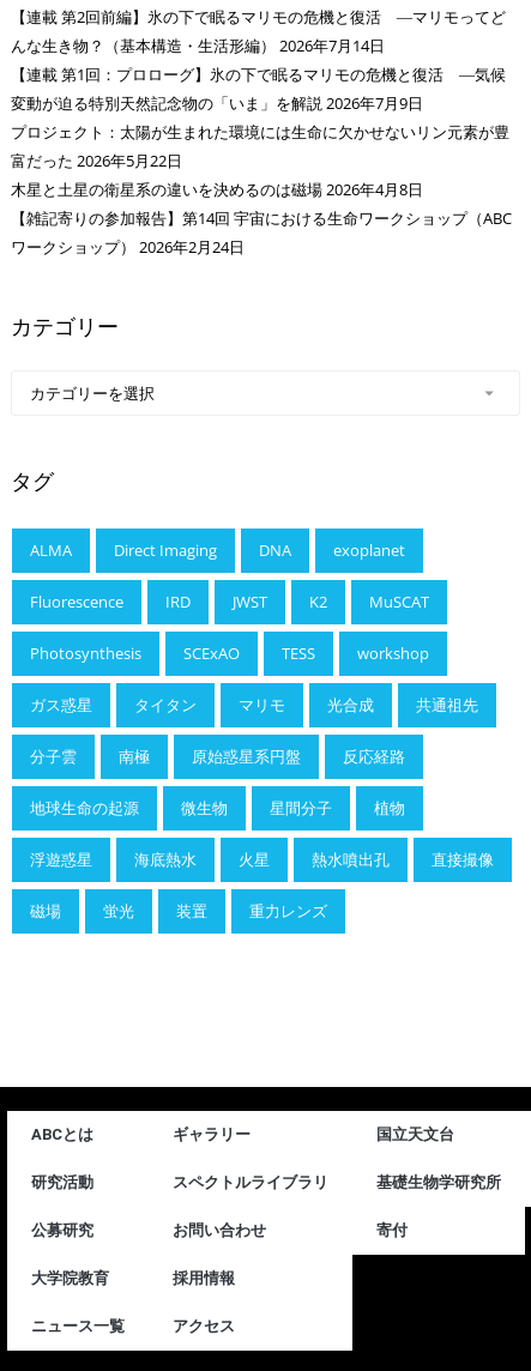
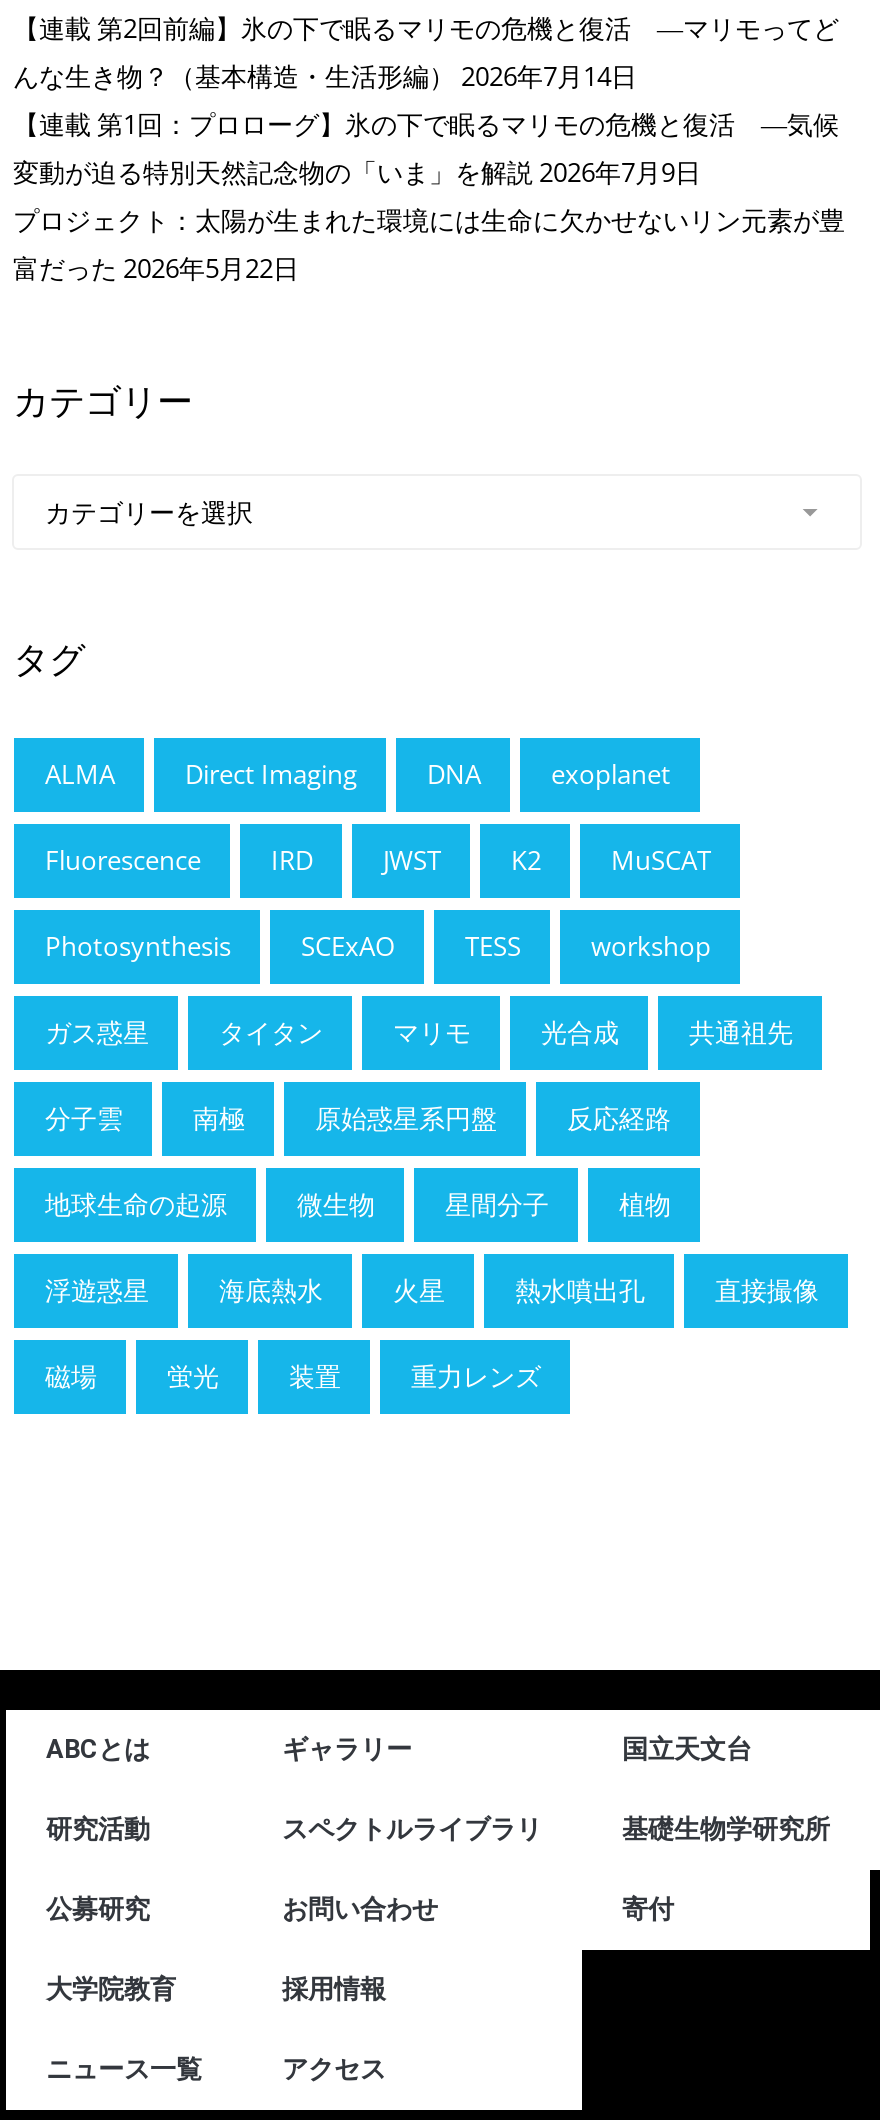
- ⽊星と⼟星の衛星系の違いを決めるのは磁場 2026年4月8日
- 【雑記寄りの参加報告】第14回 宇宙における生命ワークショップ（ABC
- ワークショップ） 2026年2月24日
